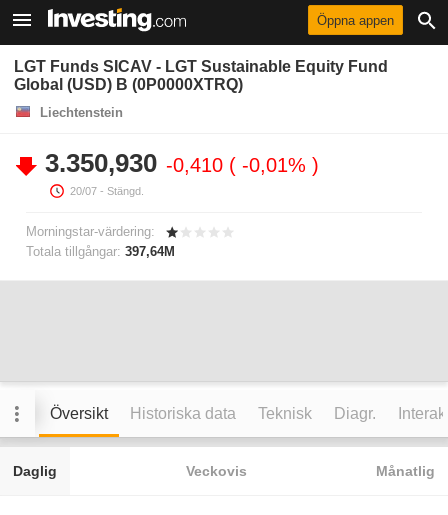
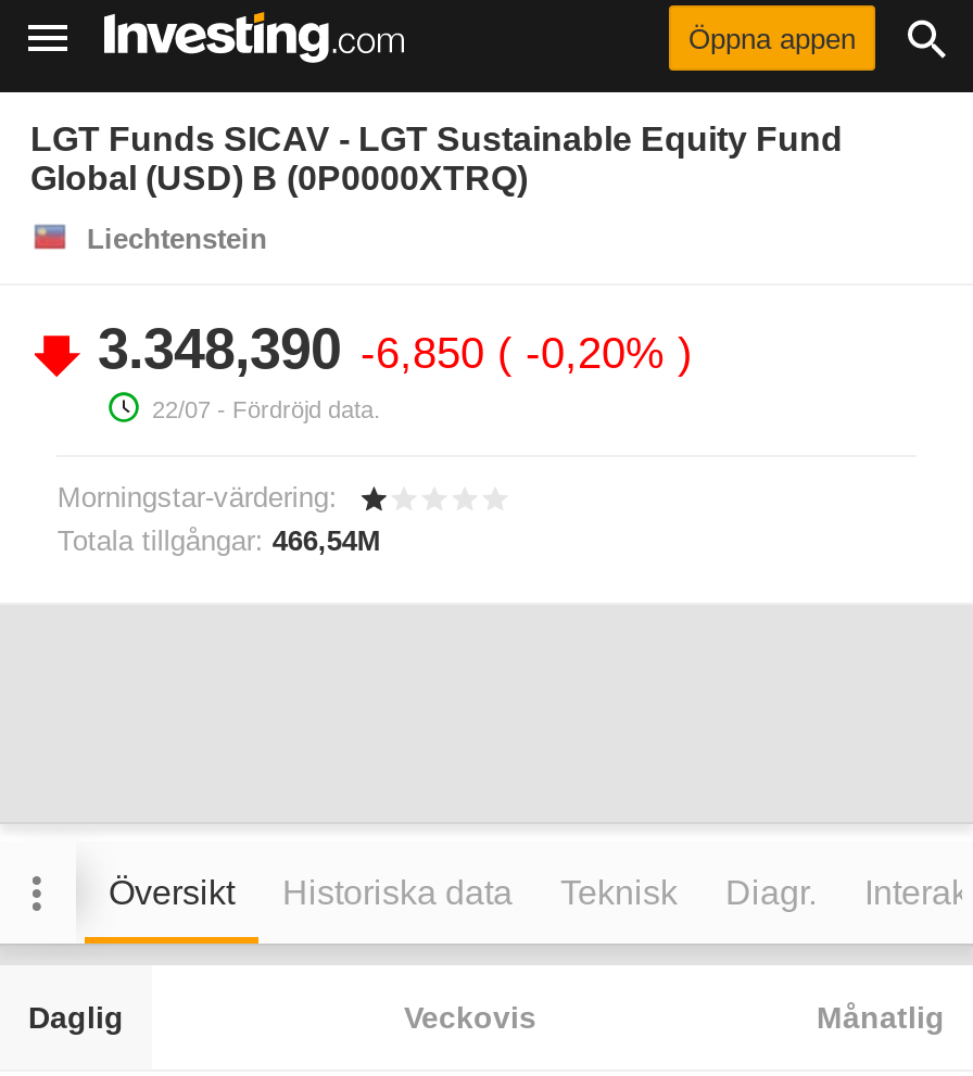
- 3.350,930 -0,410 -0,01%
- 20/07 - Stängd.
+ 3.348,390 -6,850 -0,20%
+ 22/07 - Fördröjd data.

- Totala tillgångar: 397,64M
+ Totala tillgångar: 466,54M
